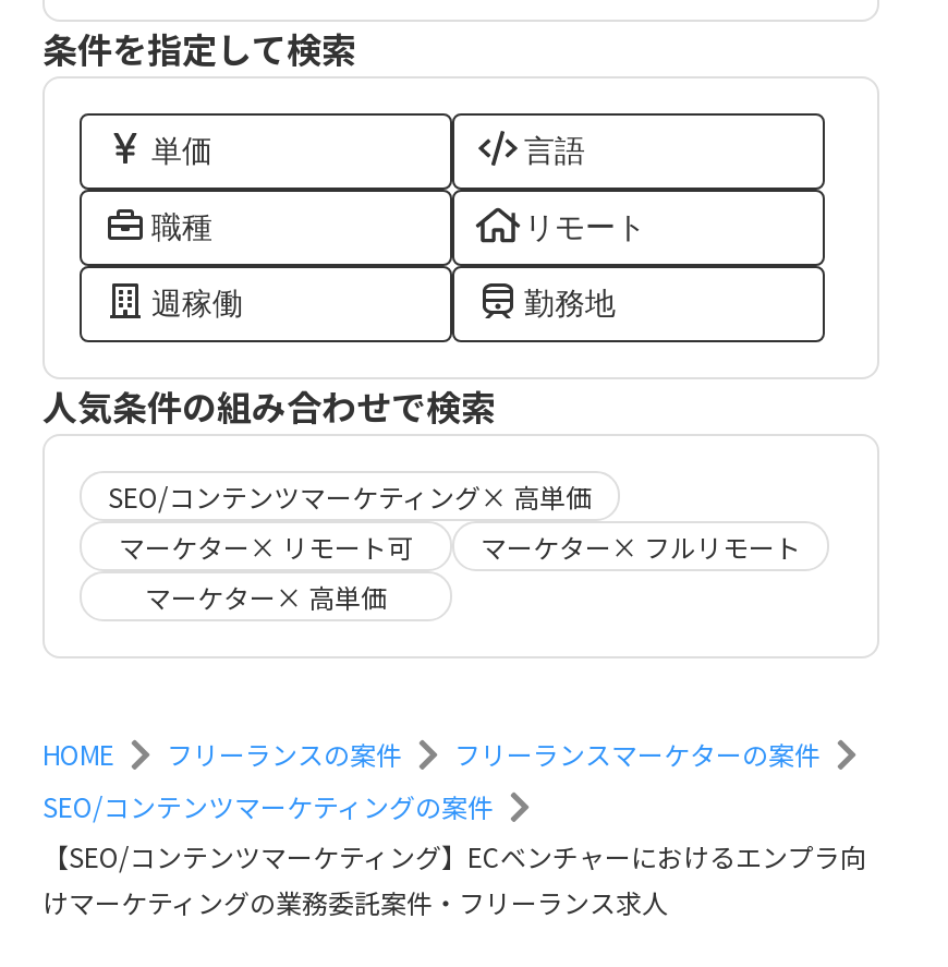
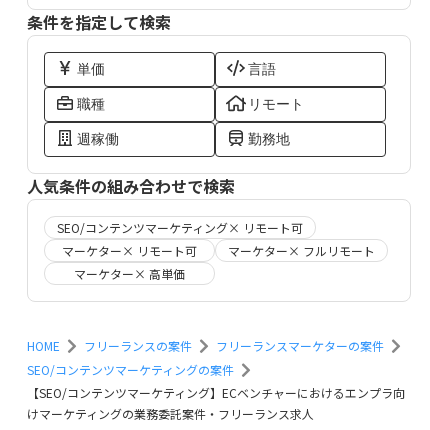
- SEO/コンテンツマーケティング× 高単価
+ SEO/コンテンツマーケティング× リモート可
